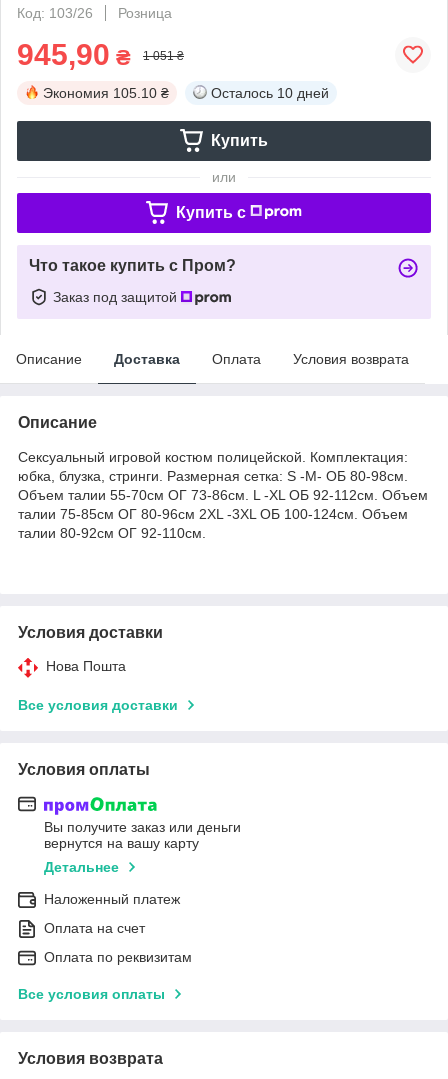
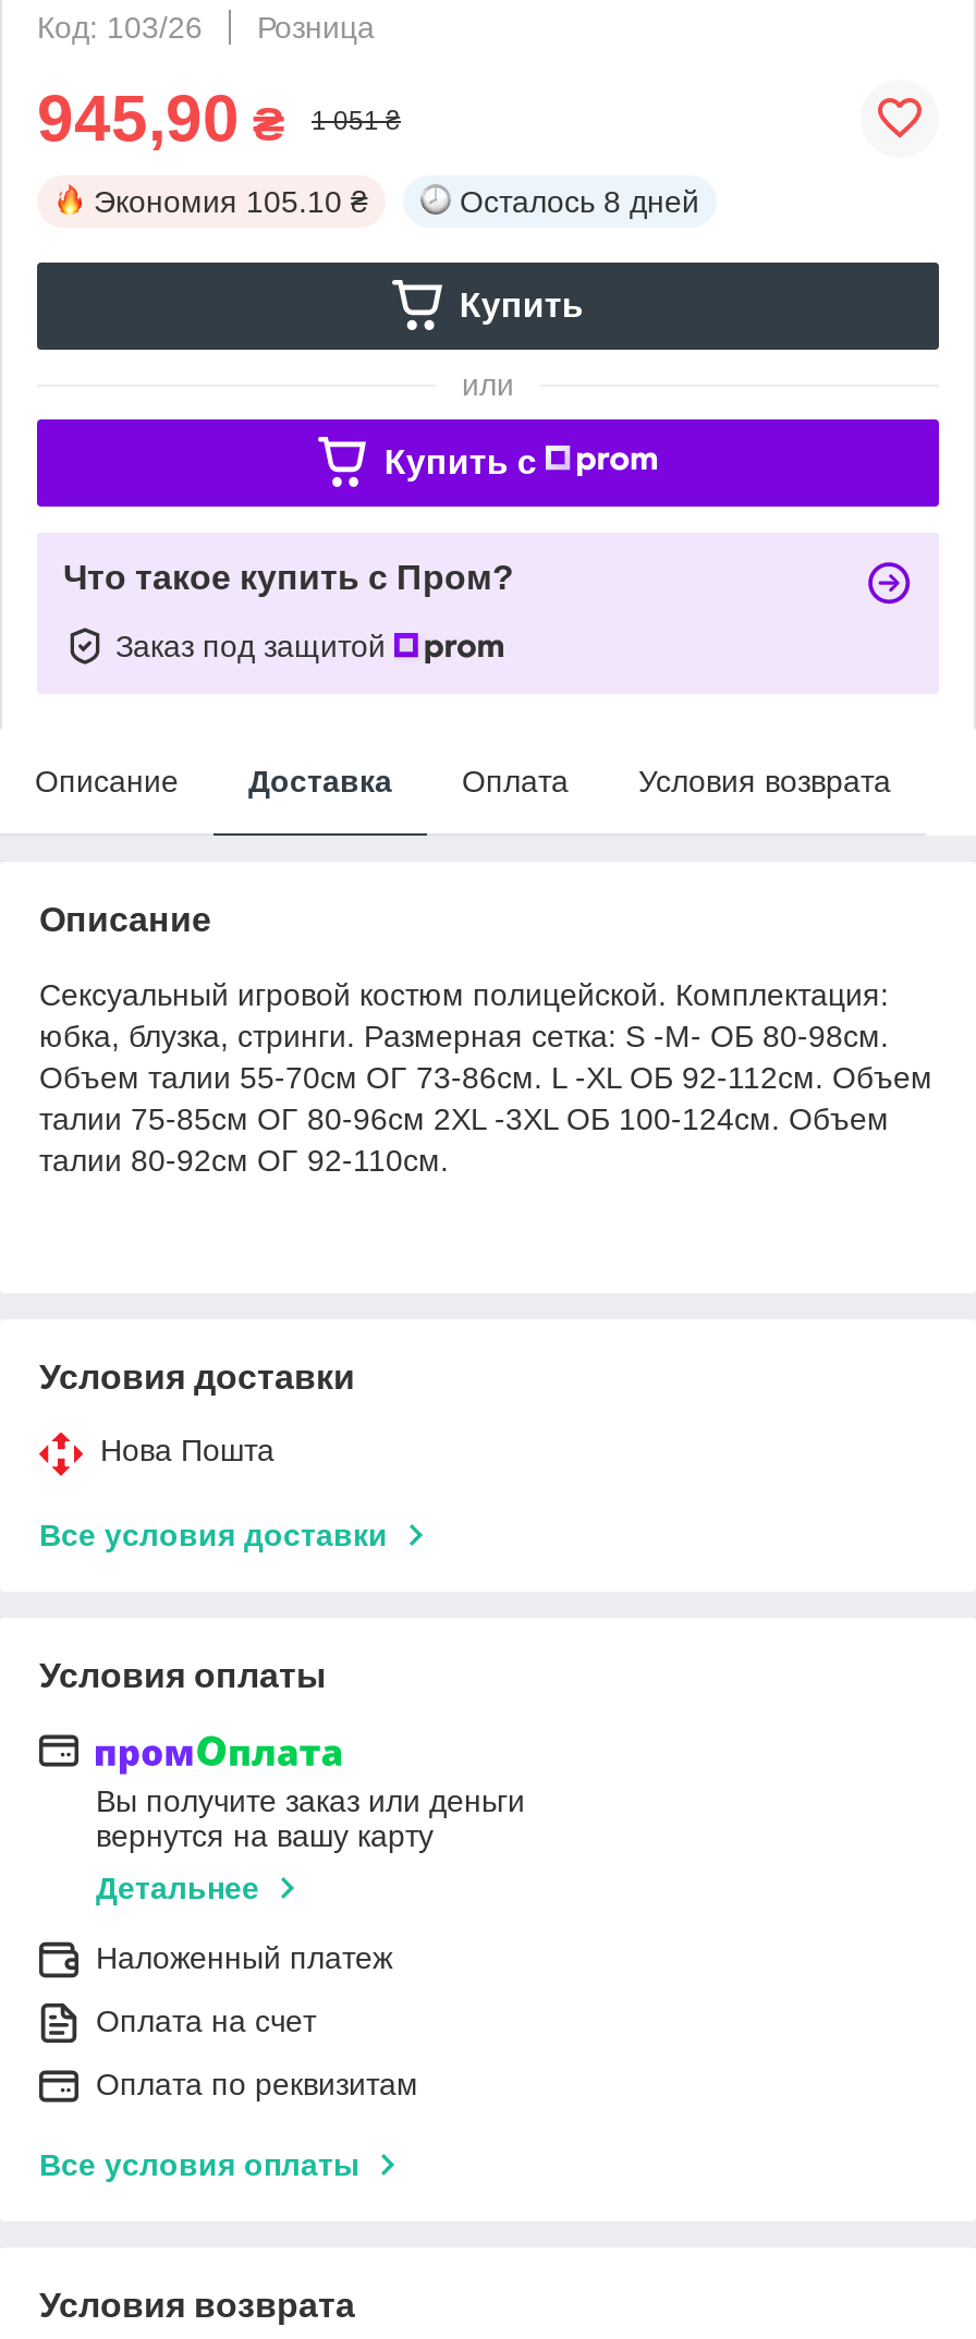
- Осталось 10 дней
+ Осталось 8 дней
